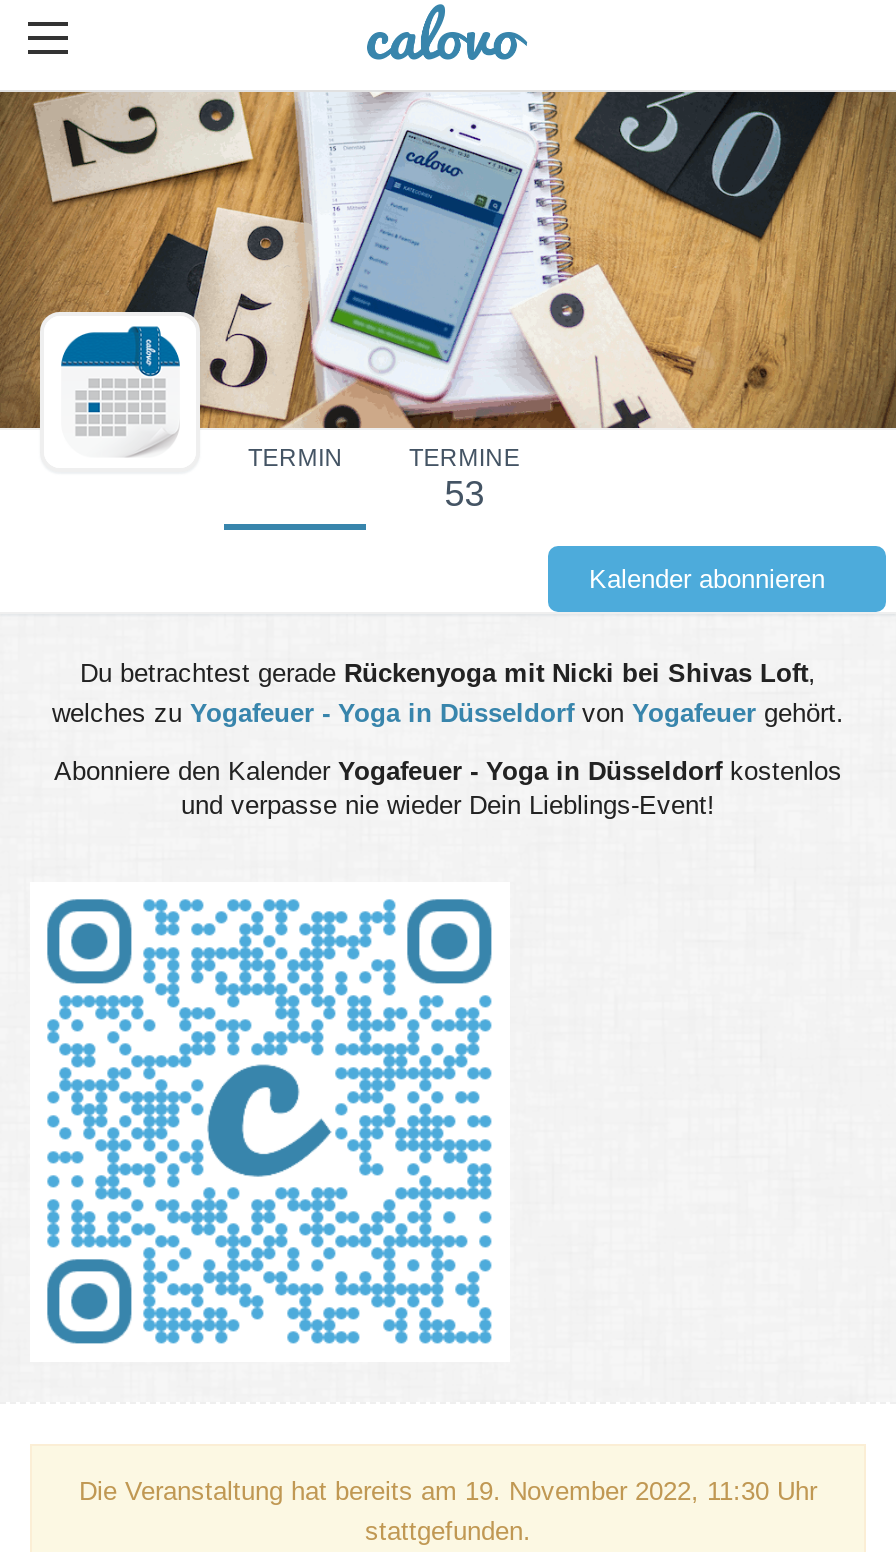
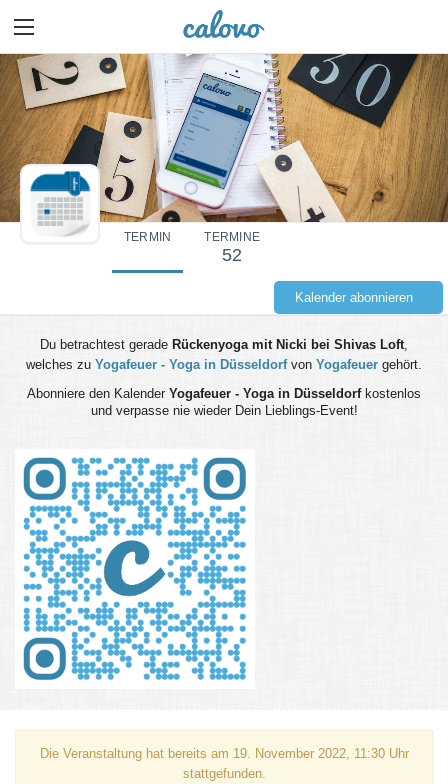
- 53
+ 52
